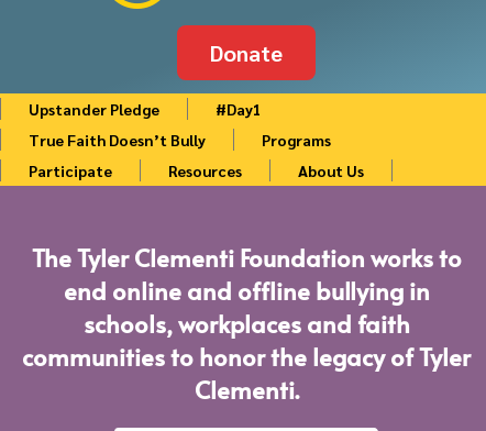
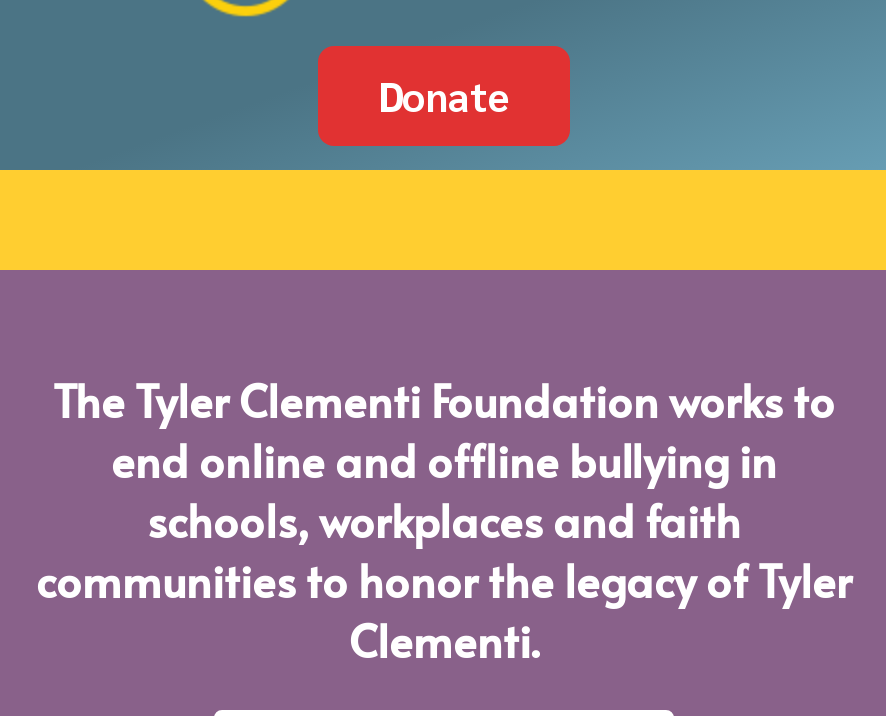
- Upstander Pledge
- #Day1
- True Faith Doesn’t Bully
- Programs
- Participate
- Resources
- About Us
